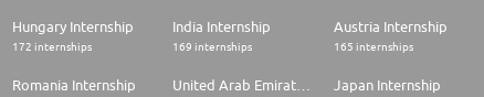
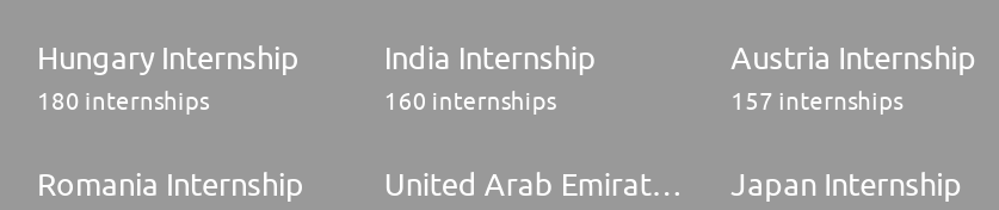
- 172 internships
+ 180 internships

- 169 internships
+ 160 internships

- 165 internships
+ 157 internships
